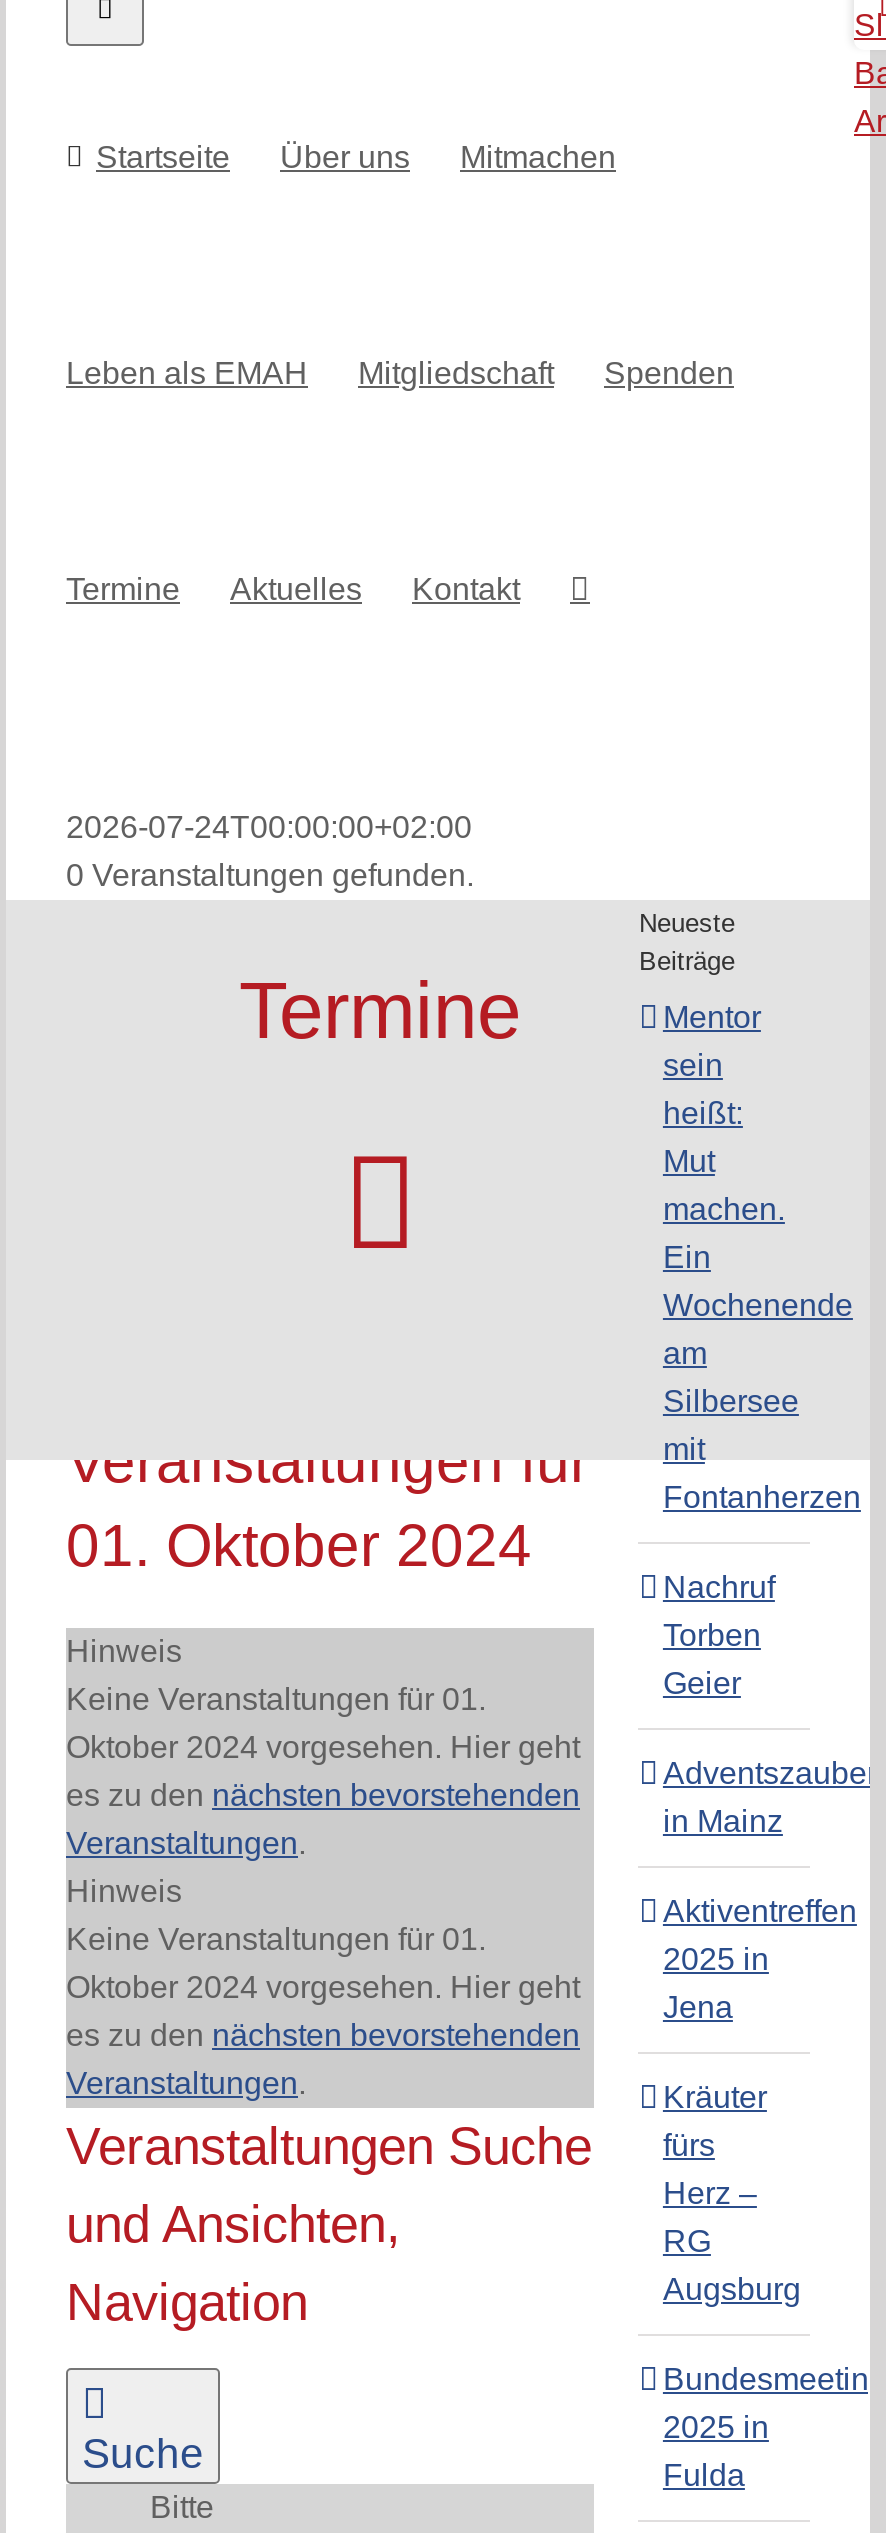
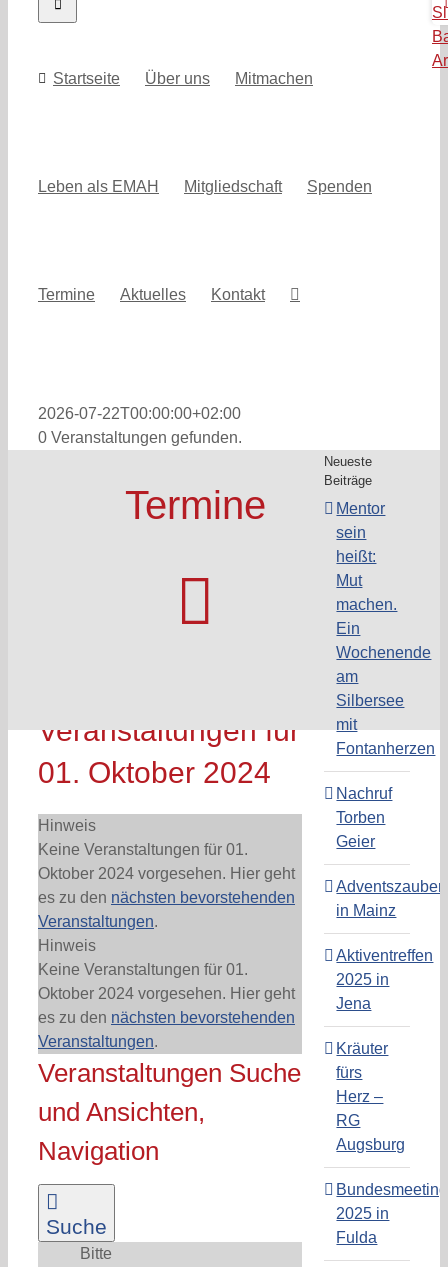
- 2026-07-24T00:00:00+02:00
+ 2026-07-22T00:00:00+02:00
